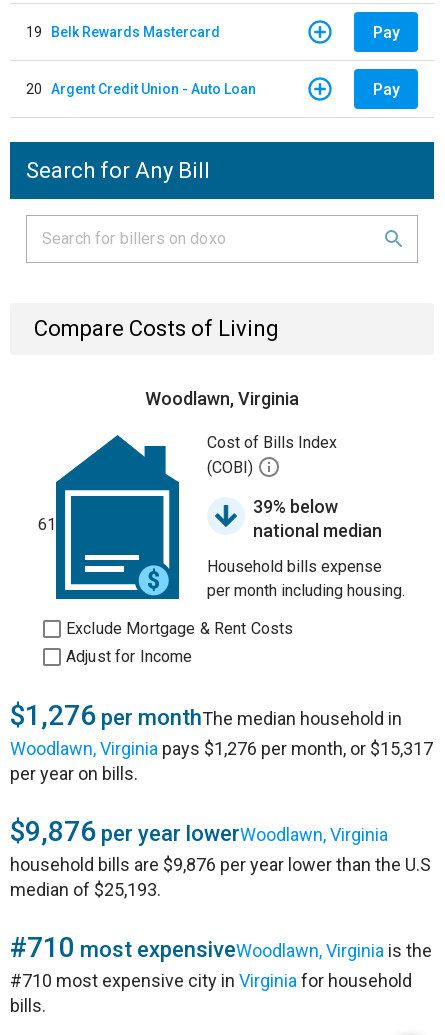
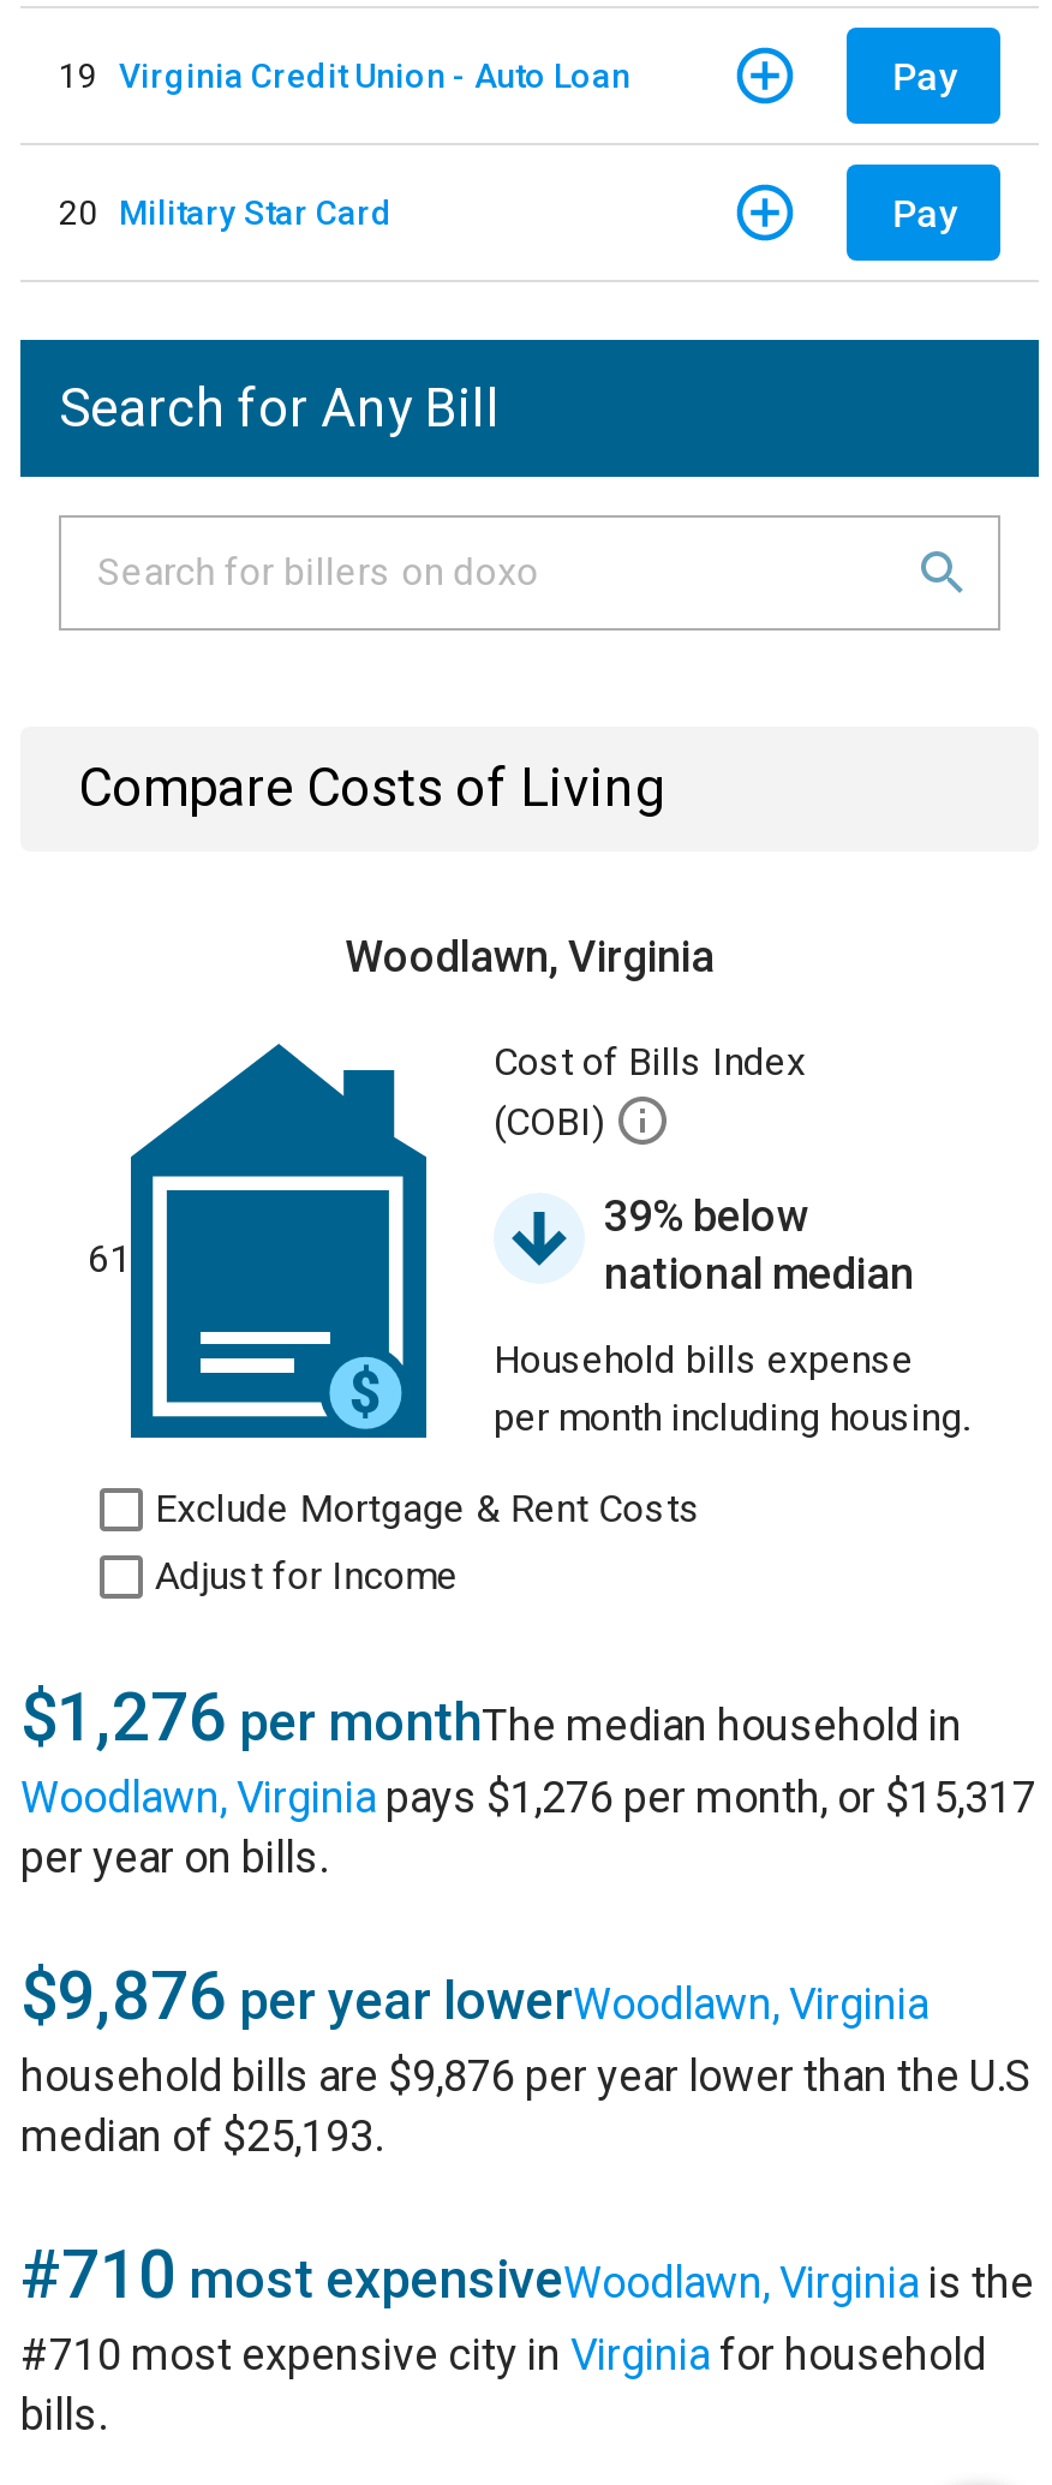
- 19 Belk Rewards Mastercard
+ 19 Virginia Credit Union - Auto Loan

- 20 Argent Credit Union - Auto Loan
+ 20 Military Star Card
